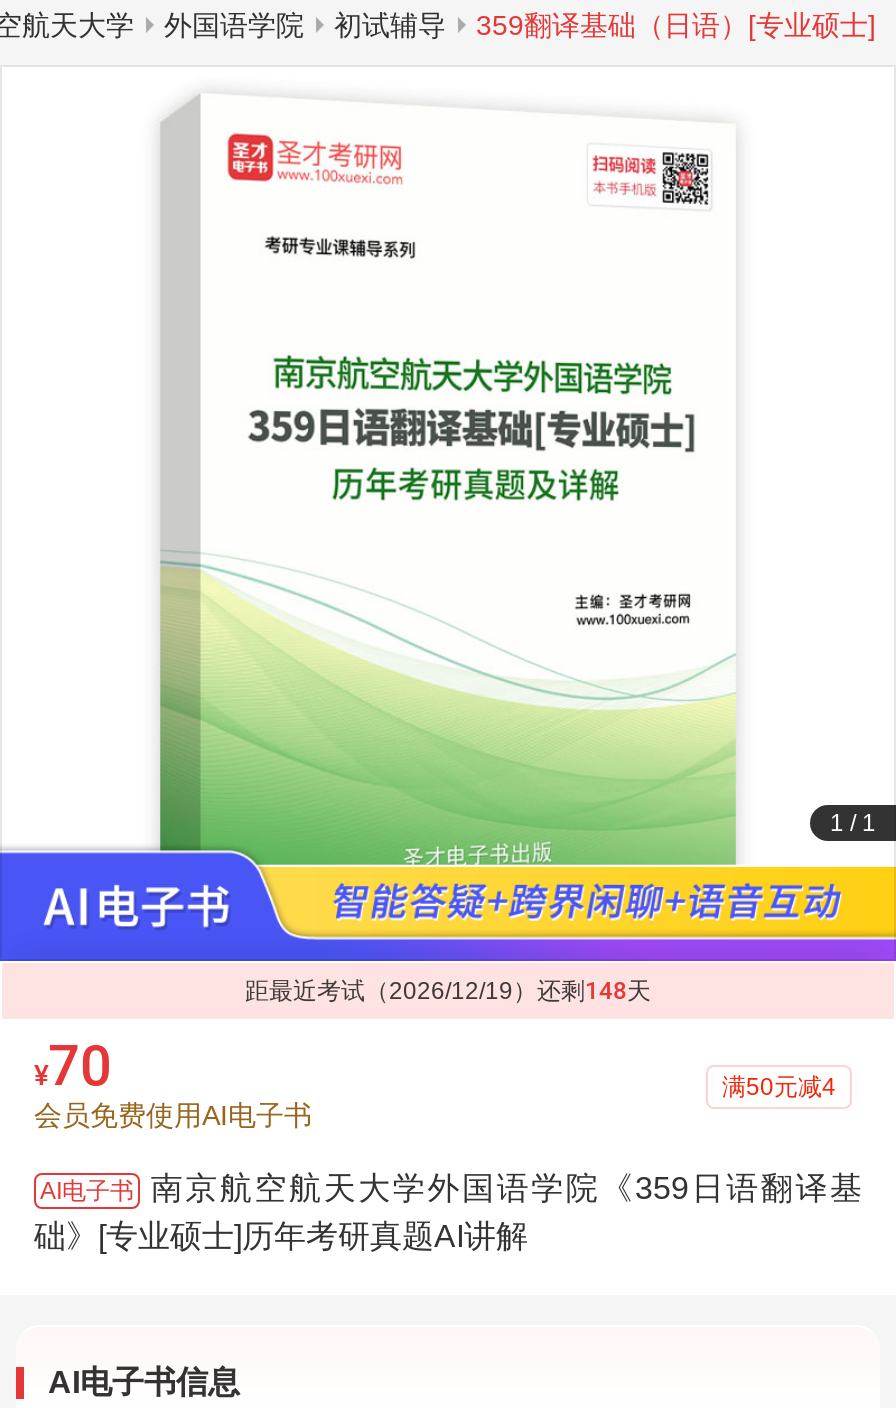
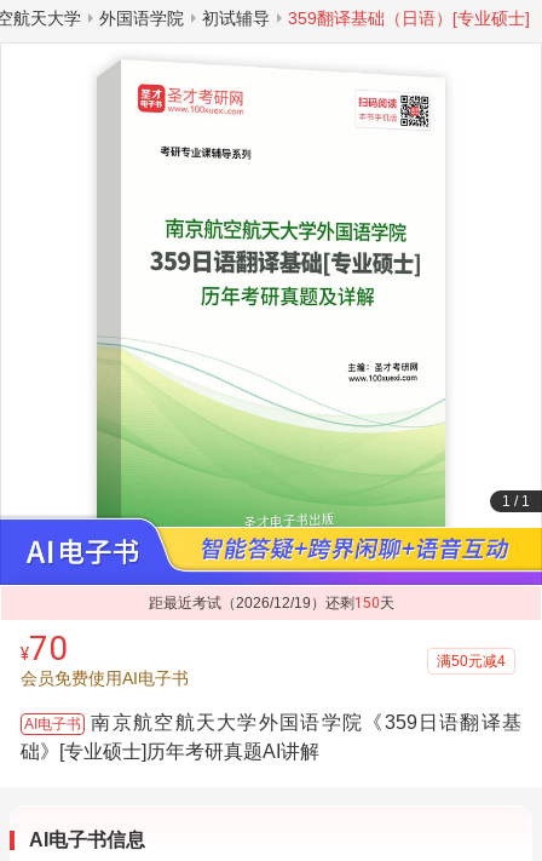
- 距最近考试（2026/12/19）还剩148天
+ 距最近考试（2026/12/19）还剩150天
